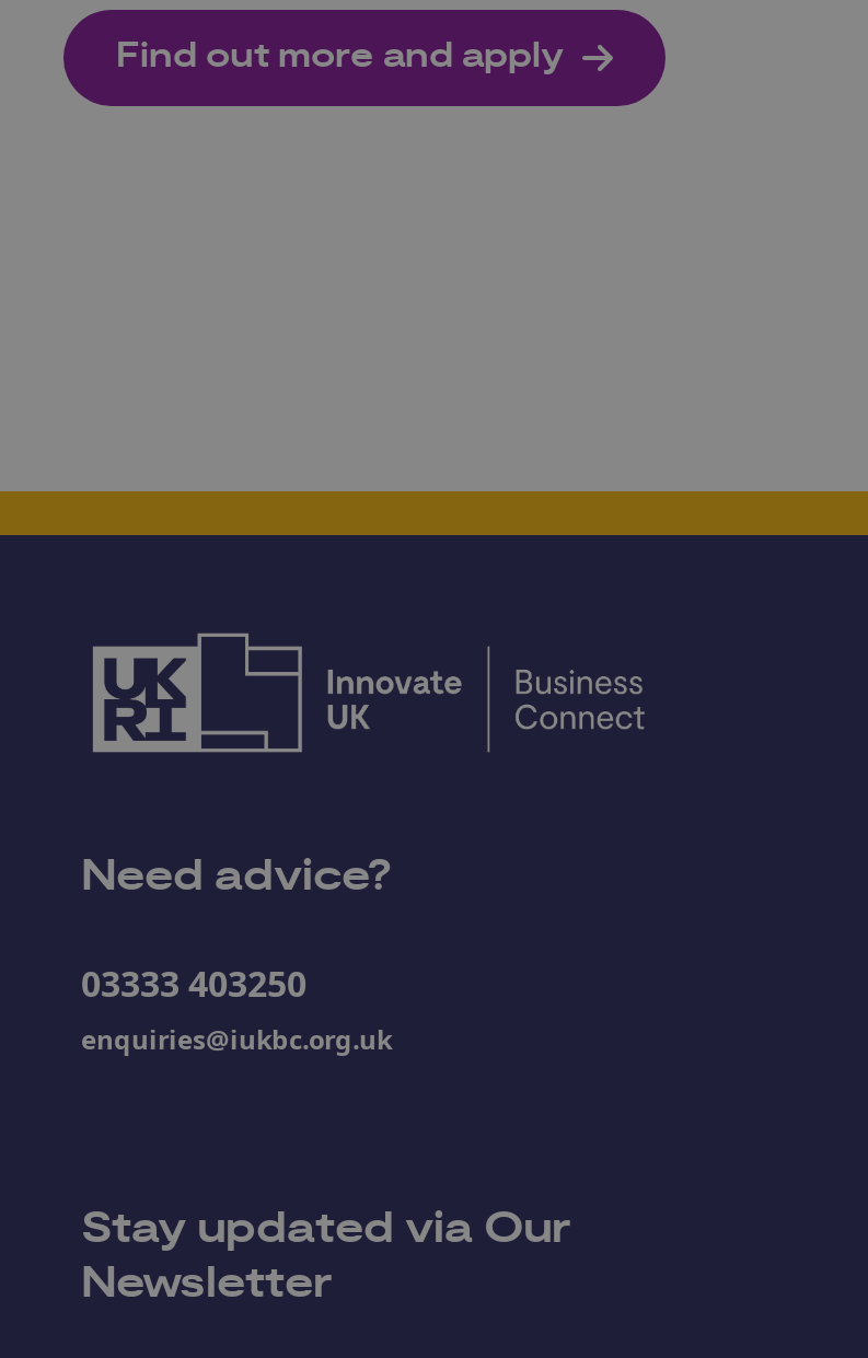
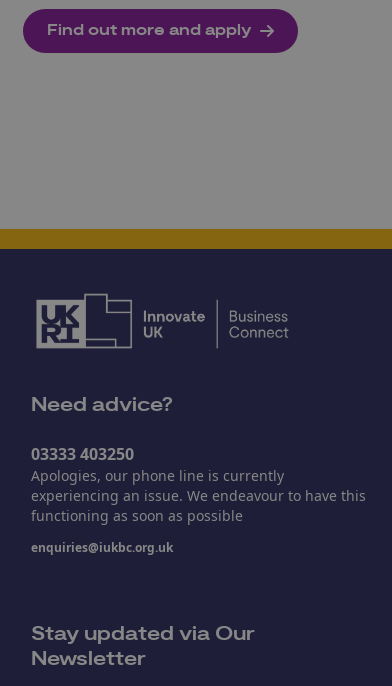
+ Apologies, our phone line is currently
+ experiencing an issue. We endeavour to have this
+ functioning as soon as possible
